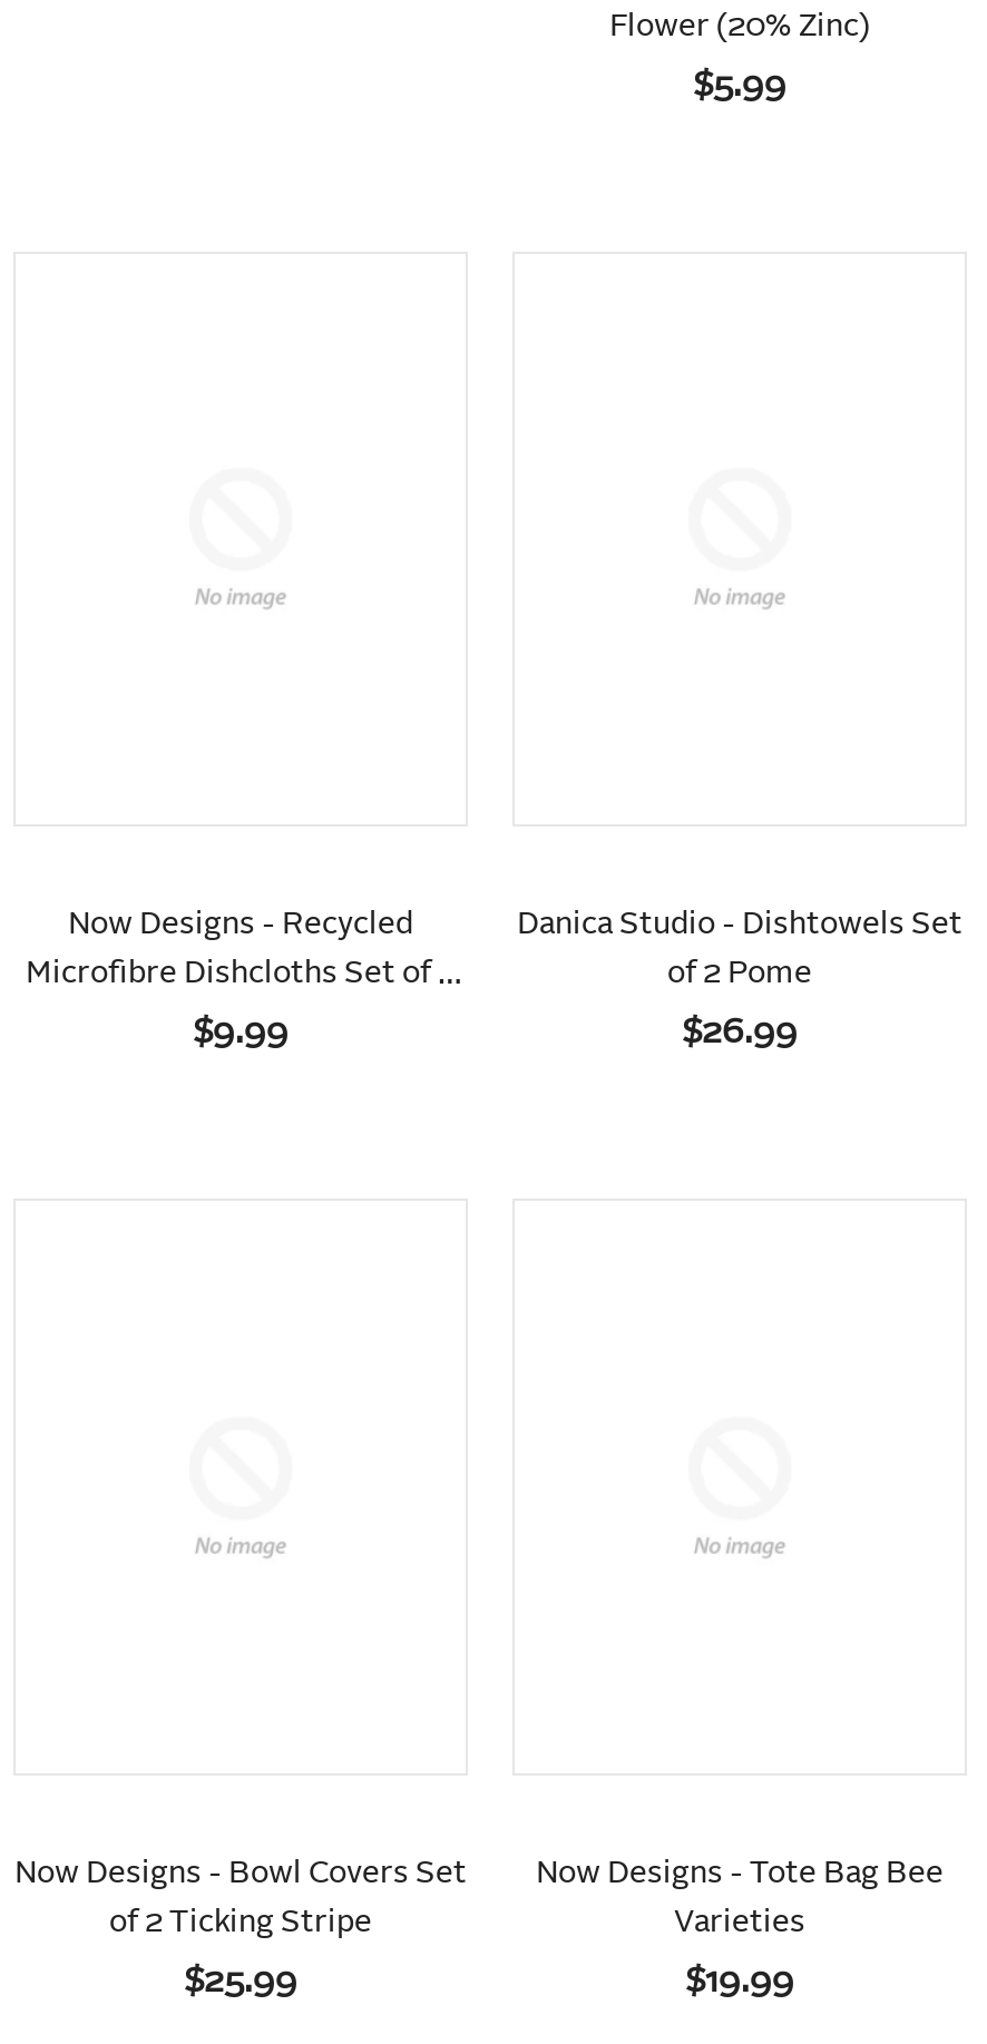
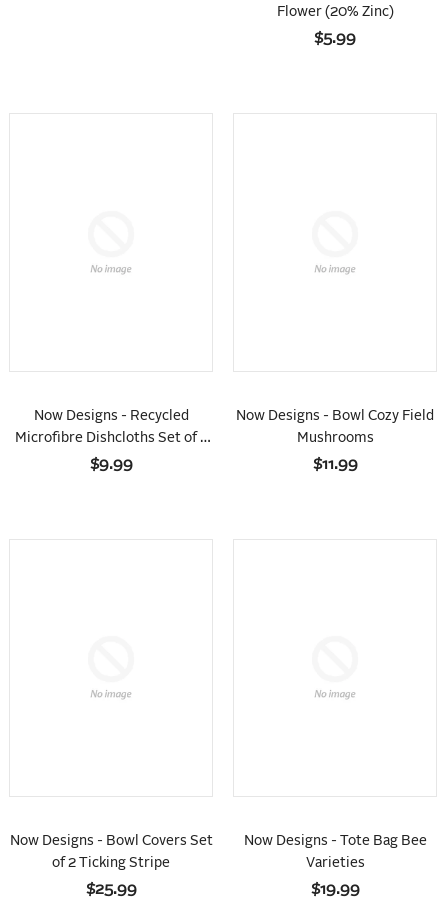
- Danica Studio - Dishtowels Set
+ Now Designs - Bowl Cozy Field

- of 2 Pome
+ Mushrooms

- $26.99
+ $11.99
